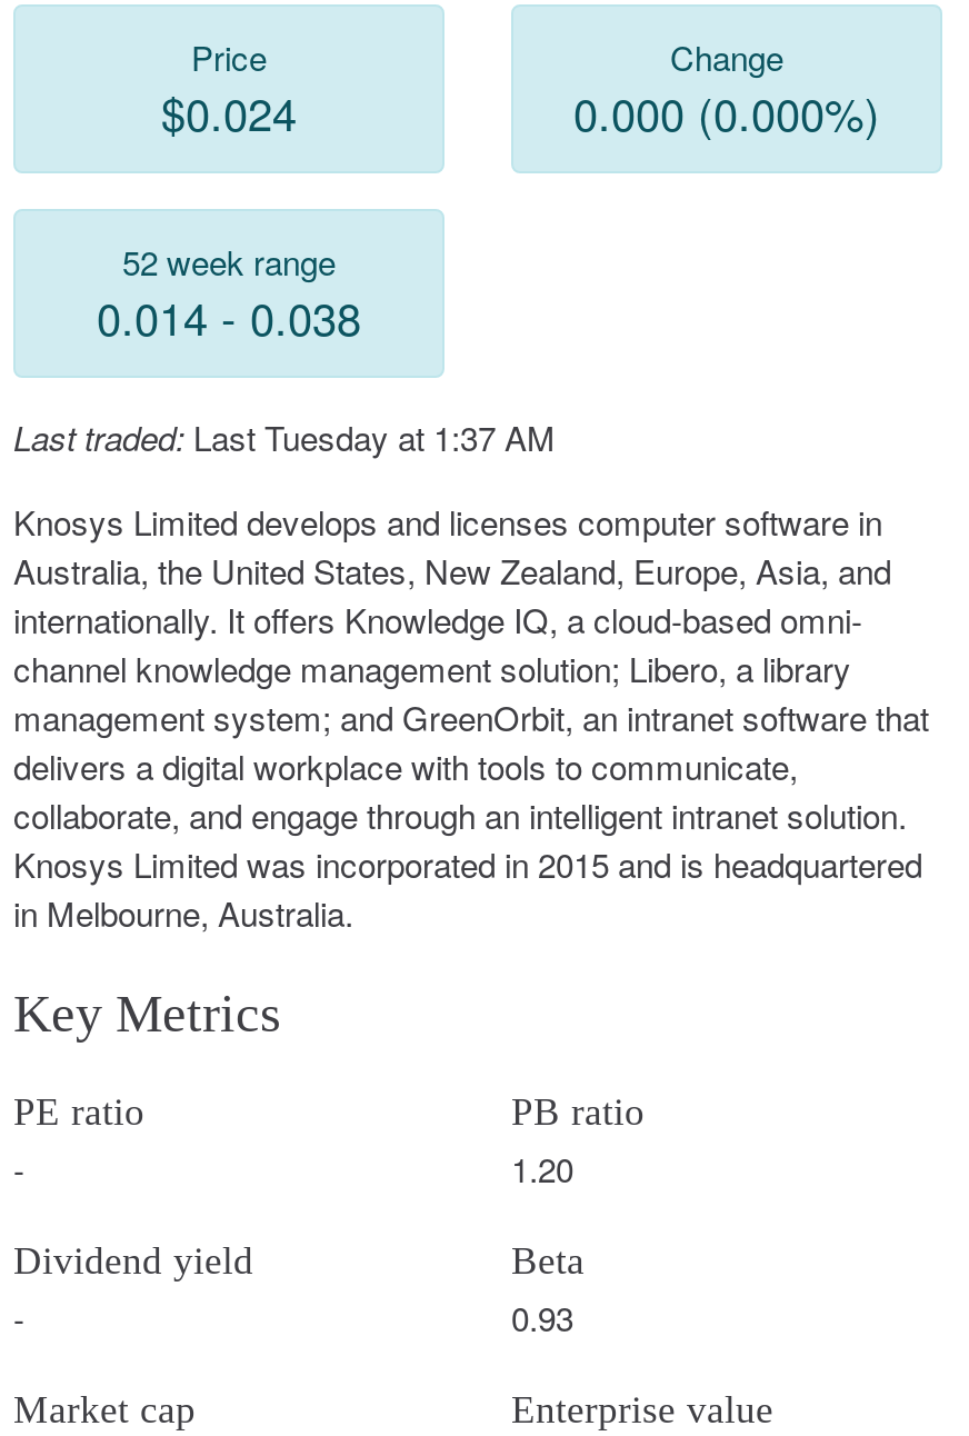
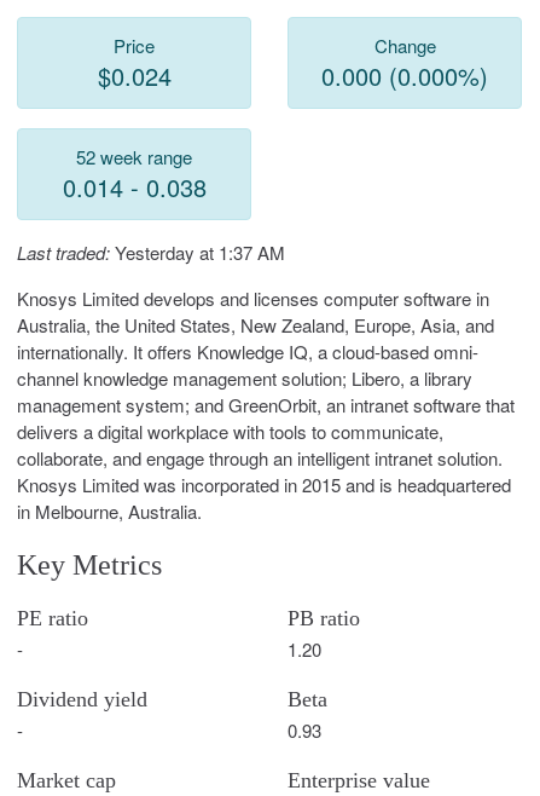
- Last traded: Last Tuesday at 1:37 AM
+ Last traded: Yesterday at 1:37 AM
